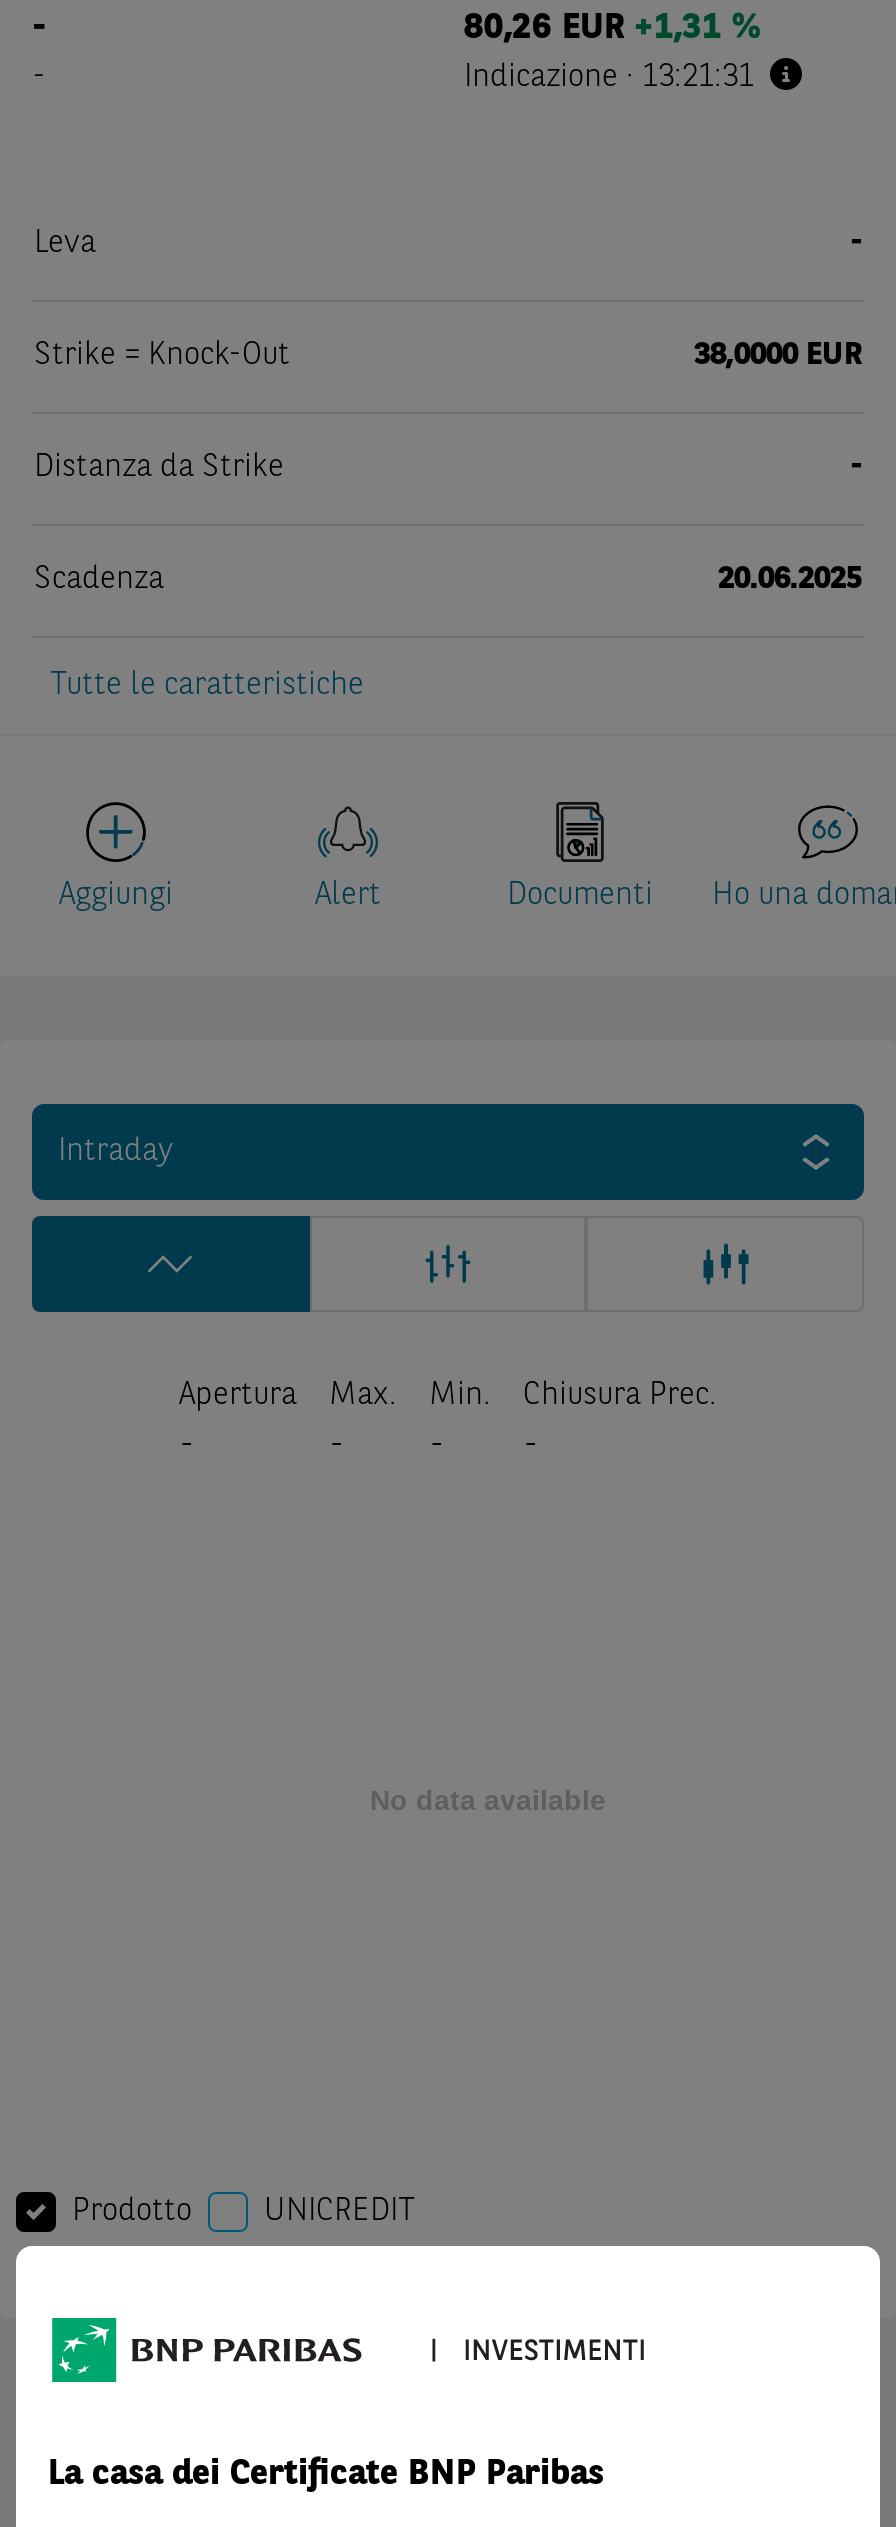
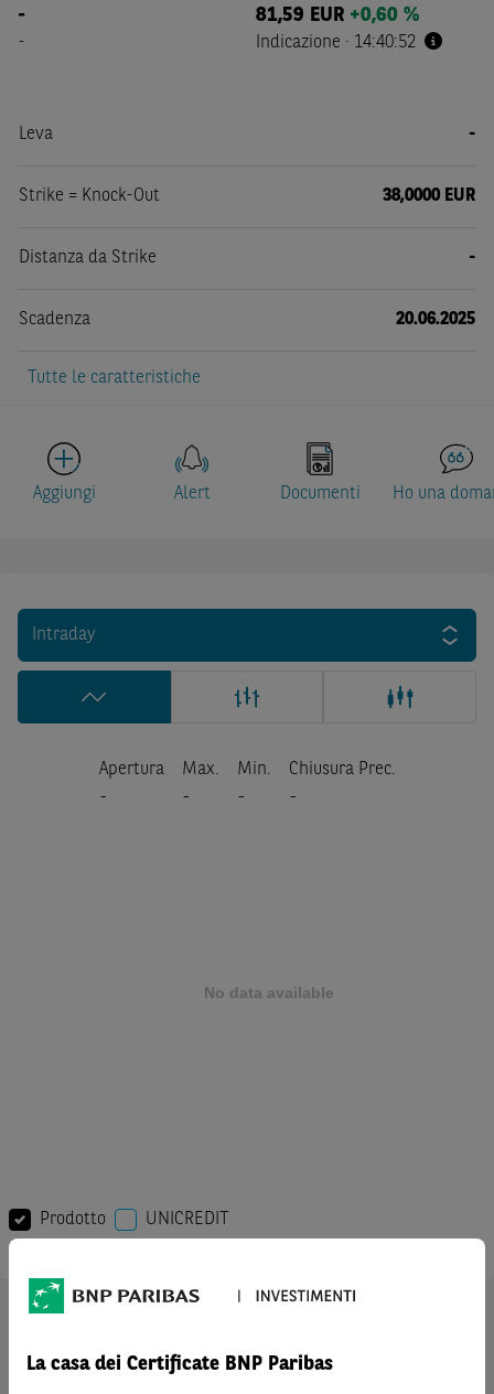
- 80,26 EUR +1,31 %
+ 81,59 EUR +0,60 %

- Indicazione · 13:21:31
+ Indicazione · 14:40:52
